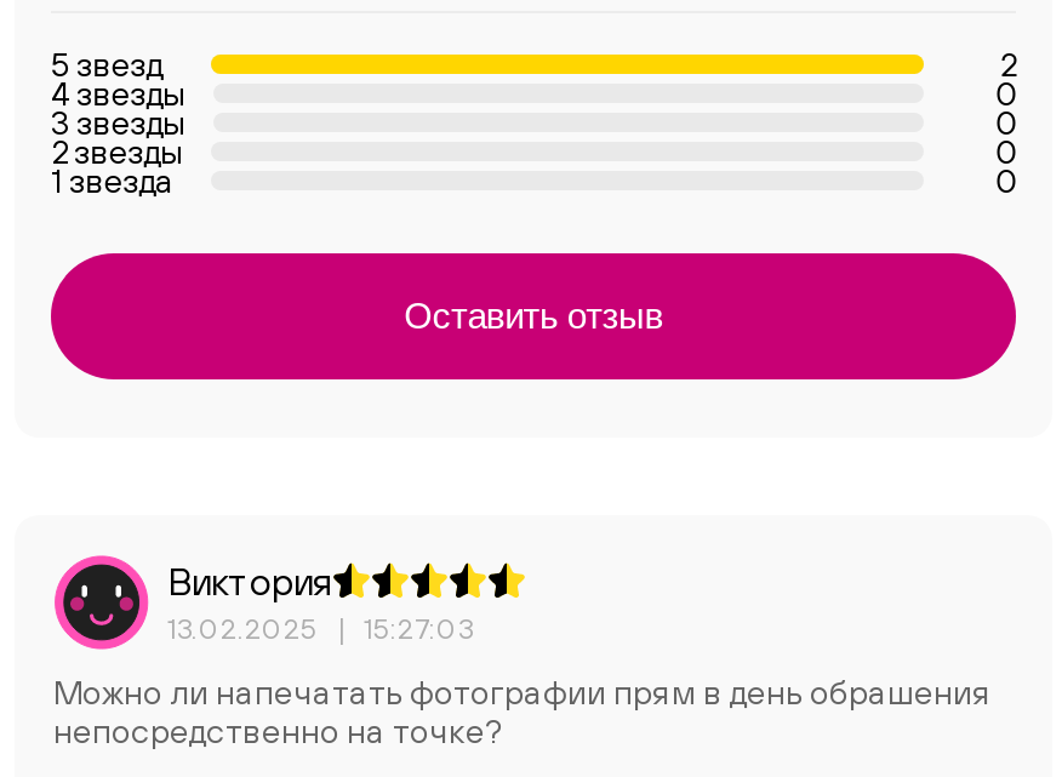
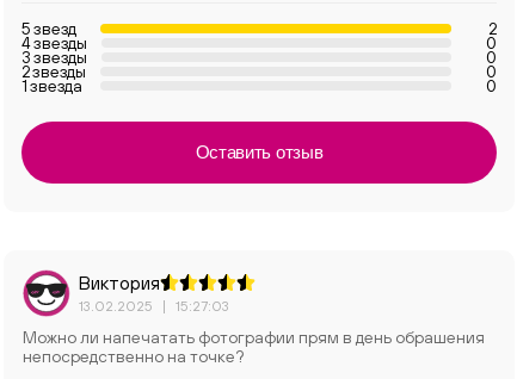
- [image]
+ [image]
